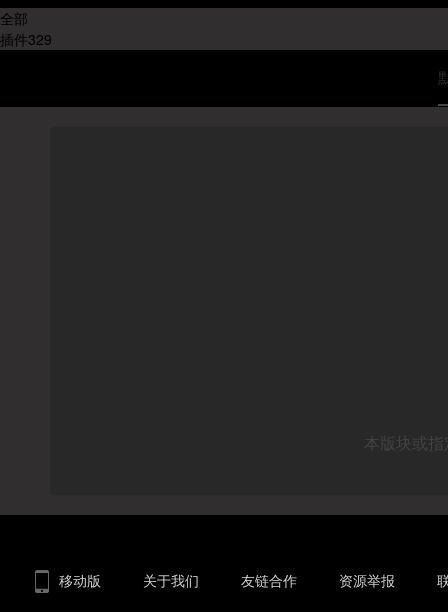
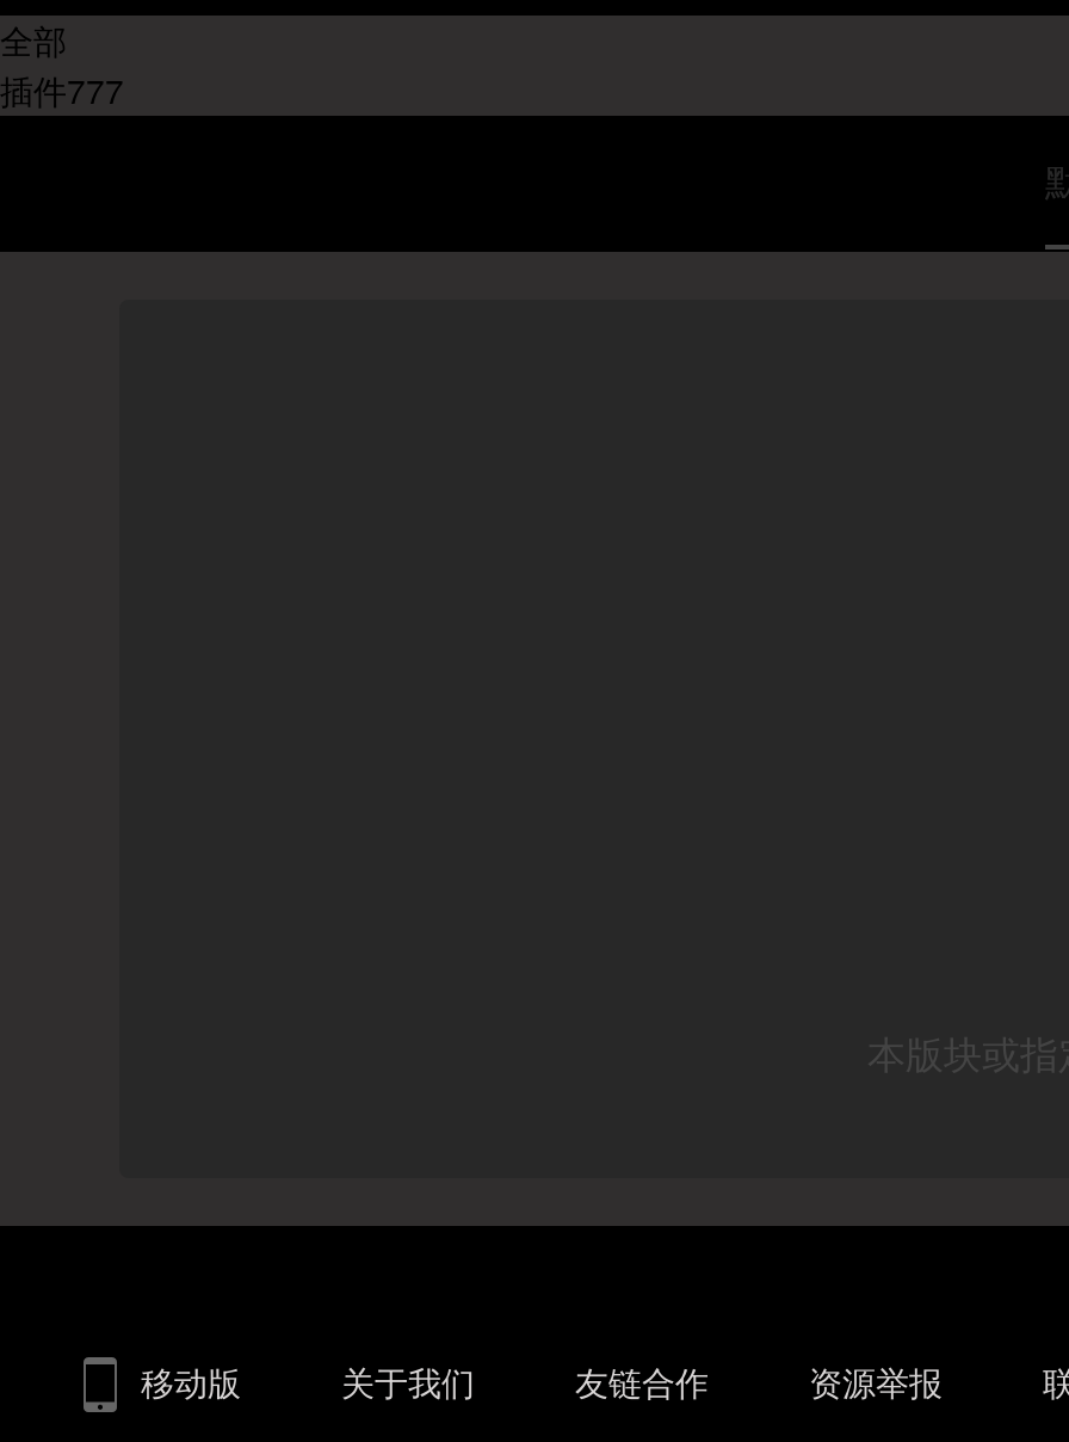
- 插件329
+ 插件777
